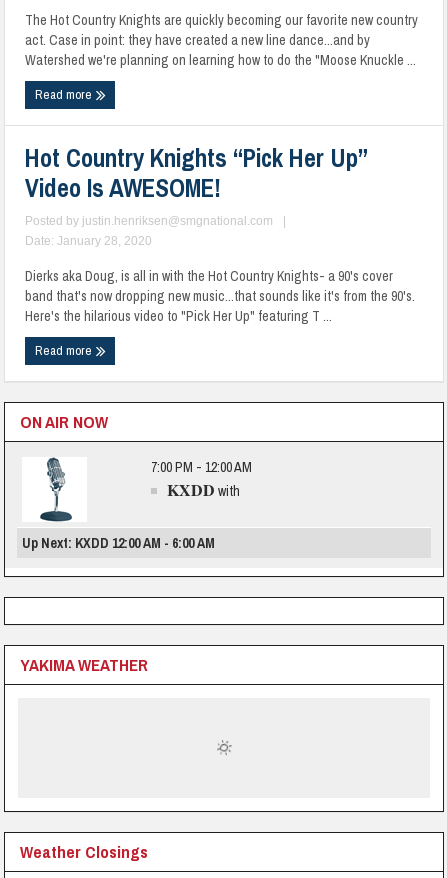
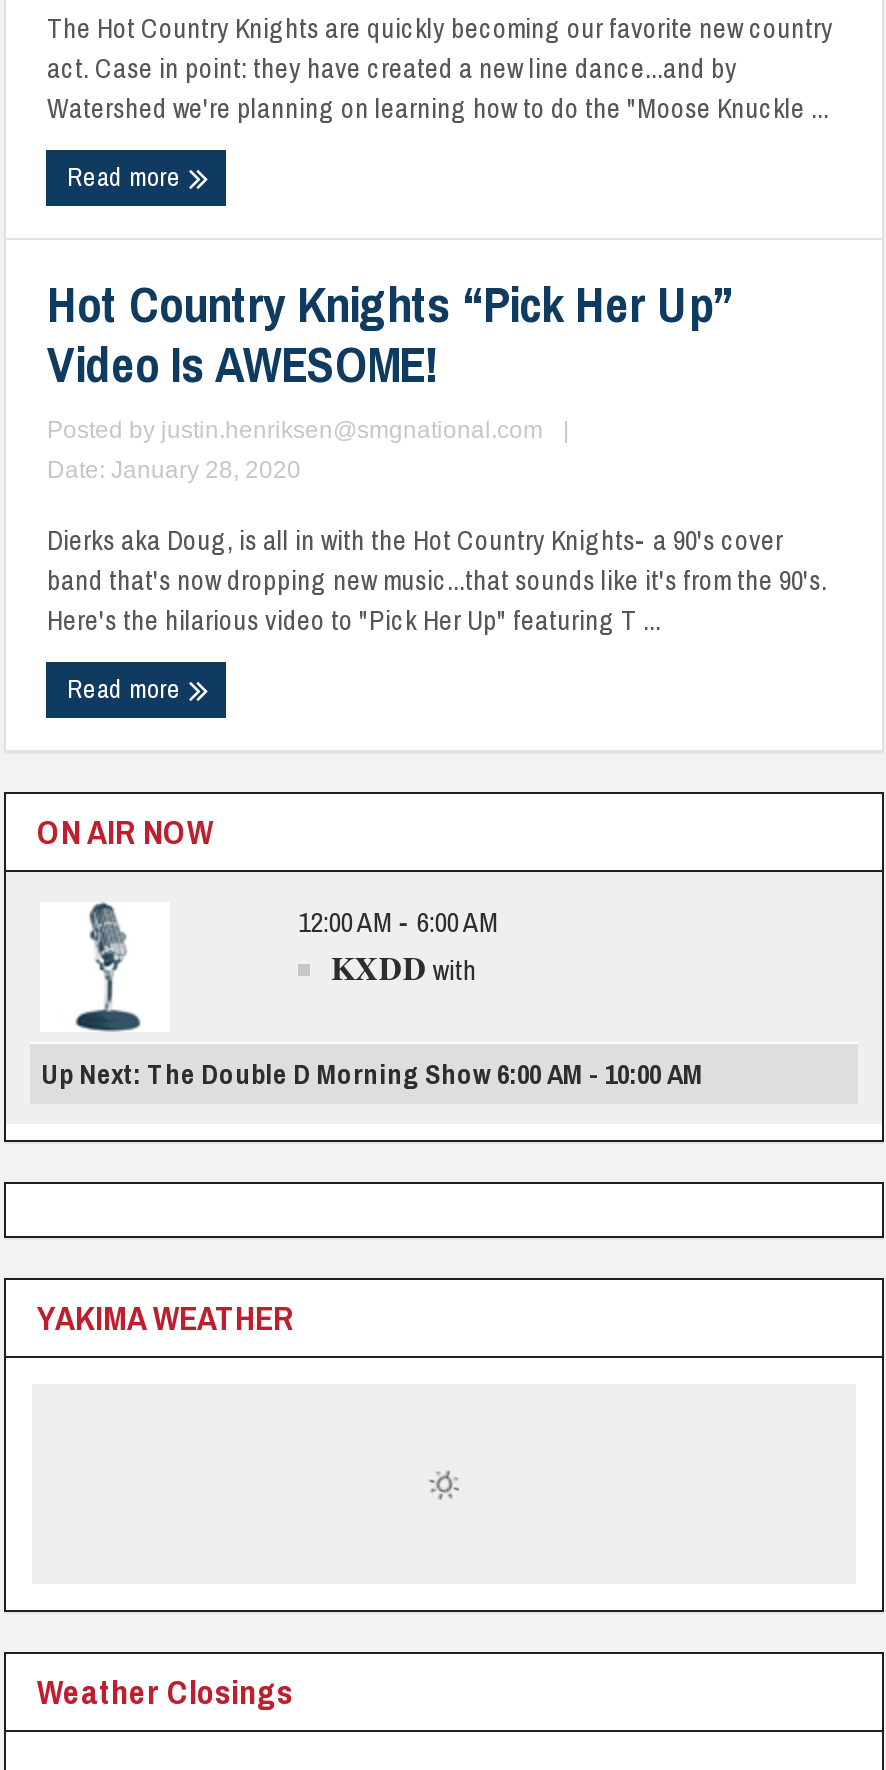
- 7:00 PM - 12:00 AM
+ 12:00 AM - 6:00 AM

- Up Next: KXDD 12:00 AM - 6:00 AM
+ Up Next: The Double D Morning Show 6:00 AM - 10:00 AM
